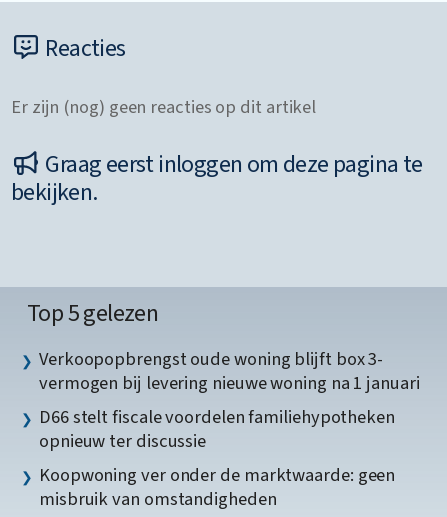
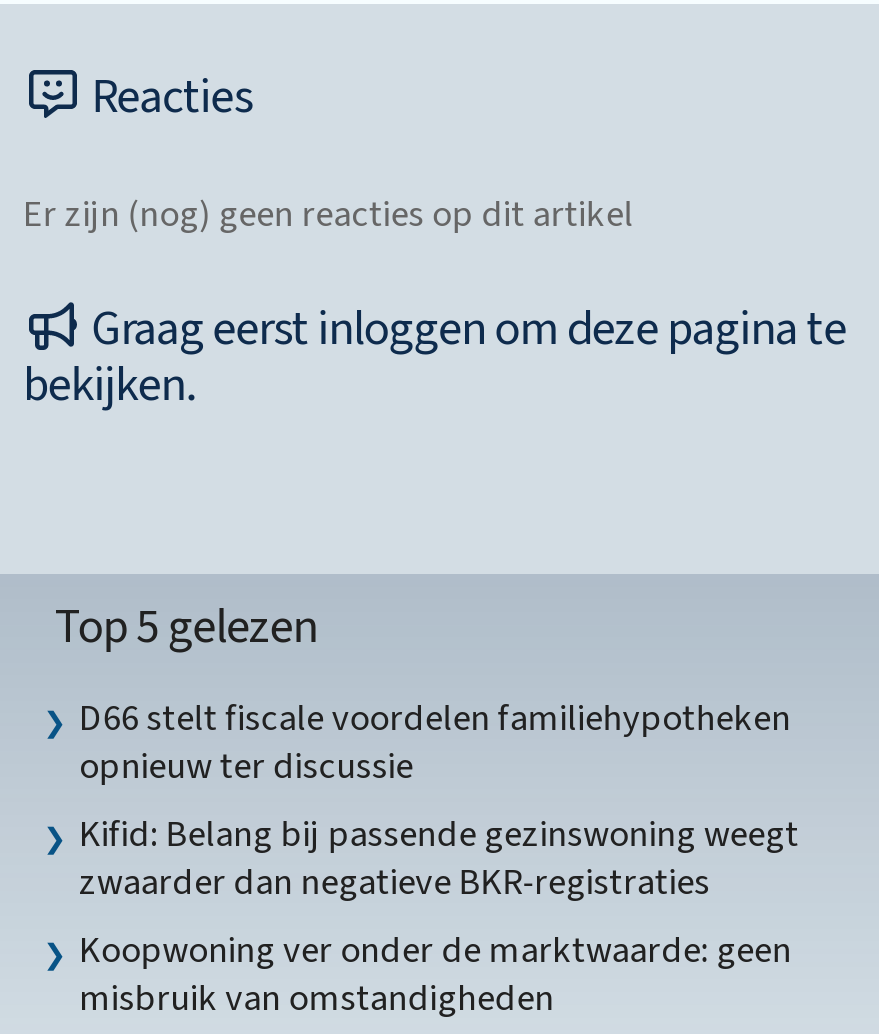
- Verkoopopbrengst oude woning blijft box 3-
- vermogen bij levering nieuwe woning na 1 januari

moved up: D66 stelt fiscale voordelen familiehypotheken | opnieuw ter discussie

+ Kifid: Belang bij passende gezinswoning weegt
+ zwaarder dan negatieve BKR-registraties
